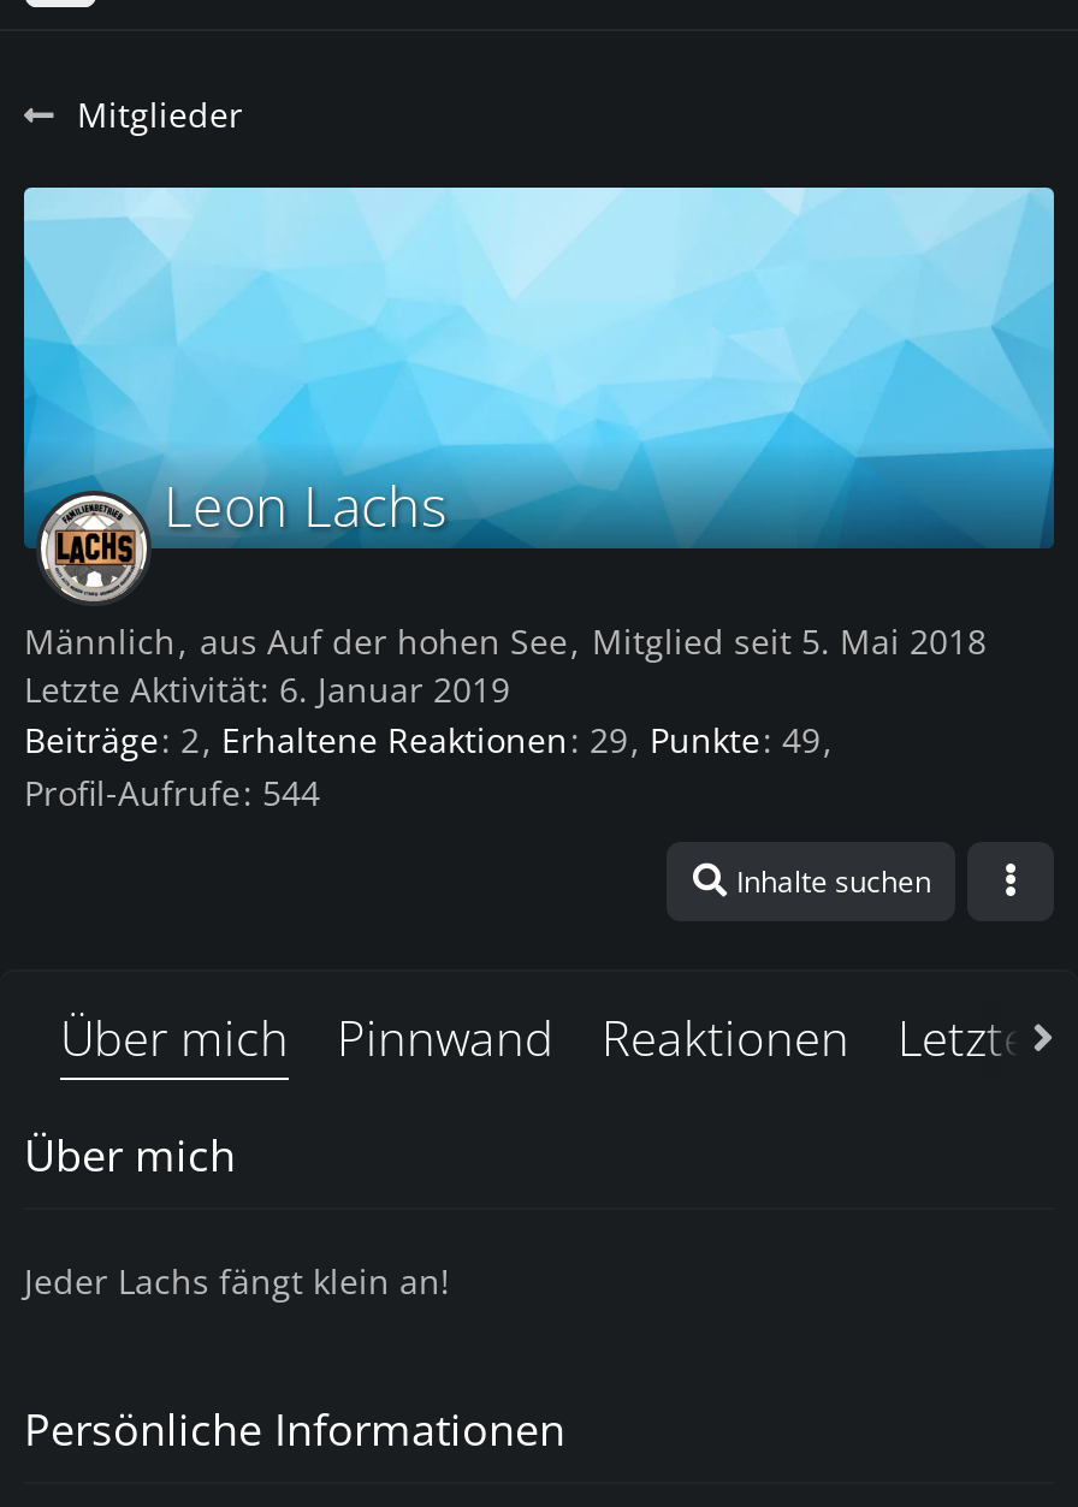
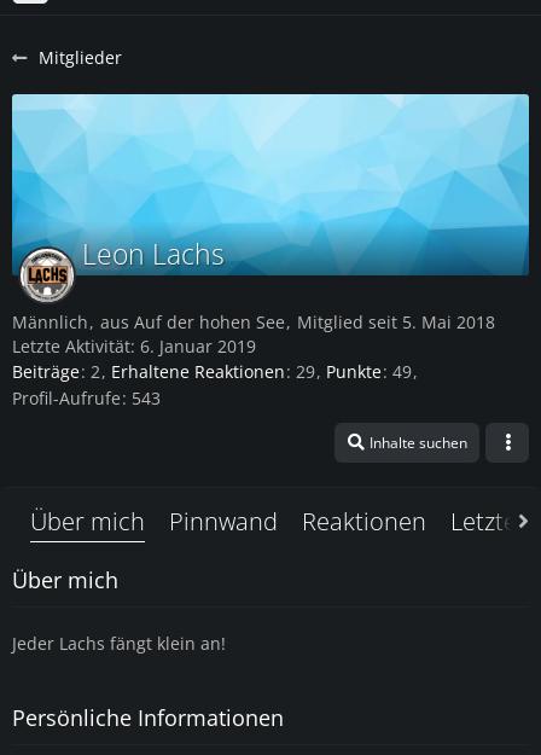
- Profil-Aufrufe 544
+ Profil-Aufrufe 543
